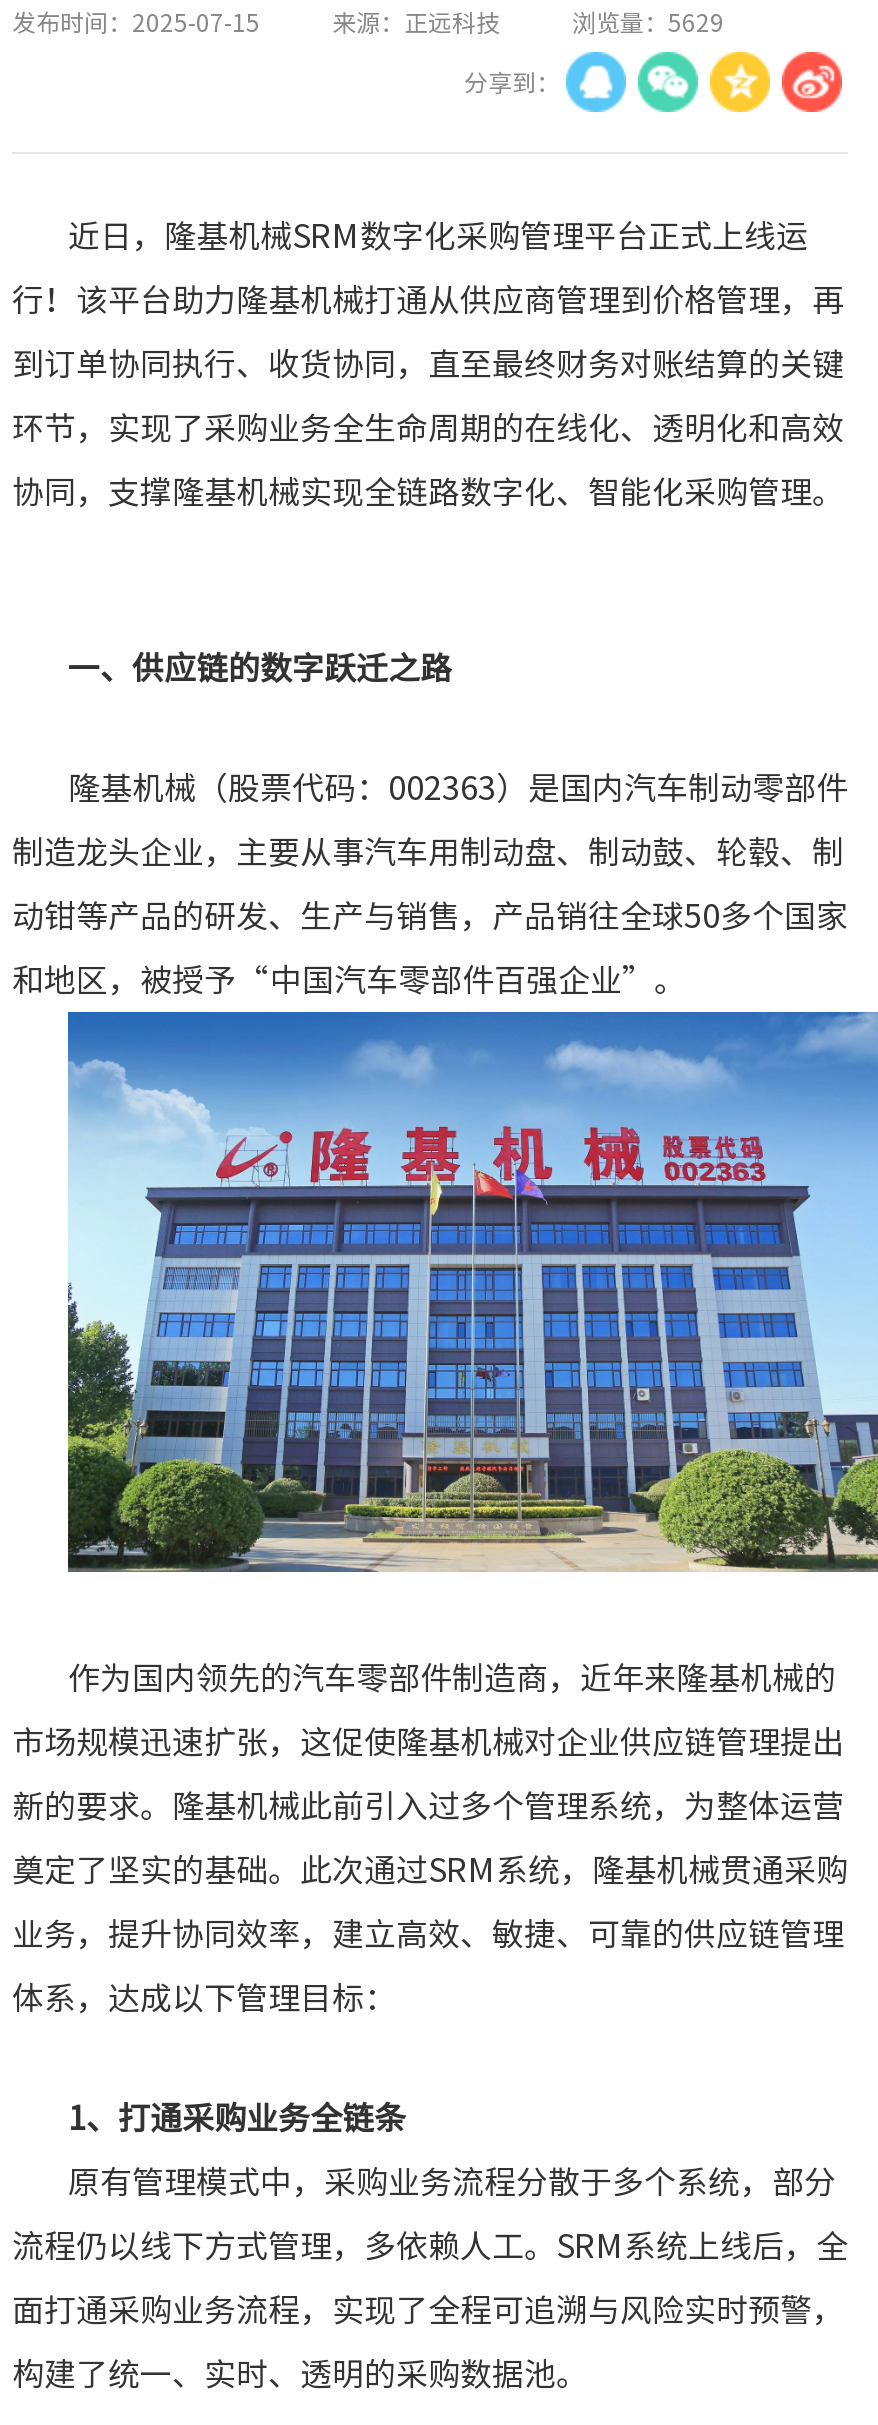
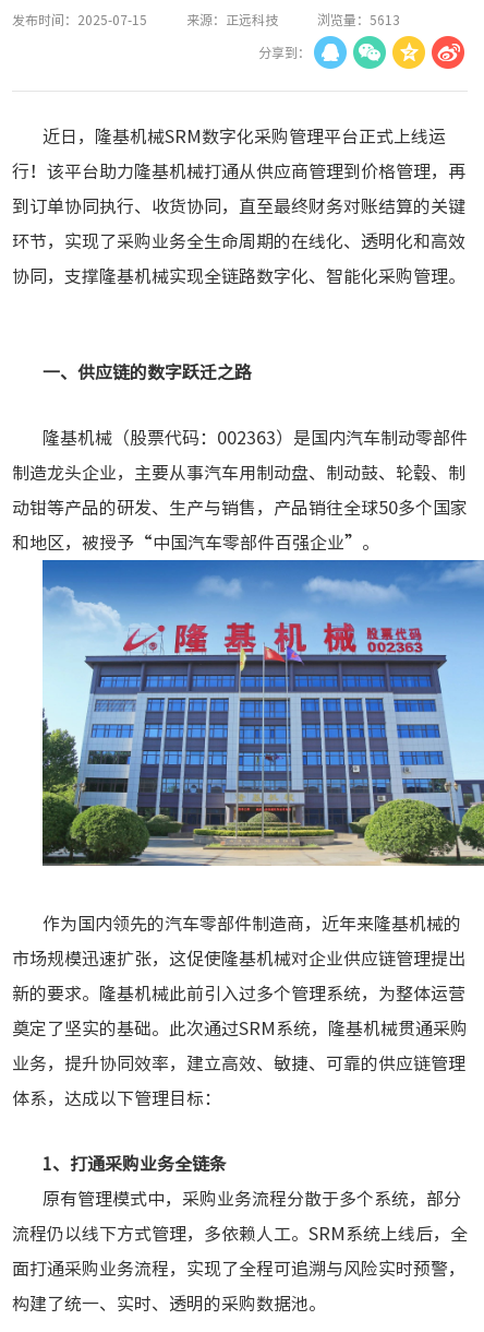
- 浏览量：5629
+ 浏览量：5613
